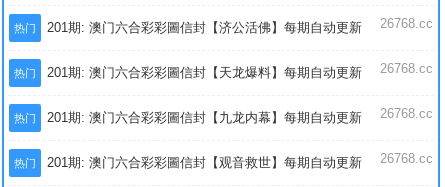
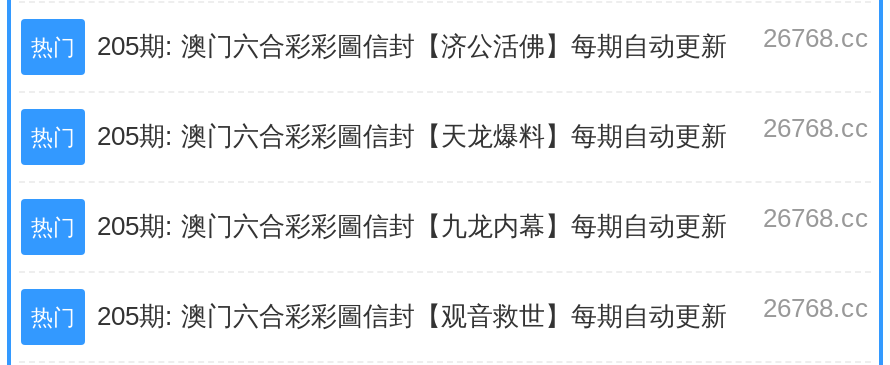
- 201期: 澳门六合彩彩圖信封【济公活佛】每期自动更新
+ 205期: 澳门六合彩彩圖信封【济公活佛】每期自动更新

- 201期: 澳门六合彩彩圖信封【天龙爆料】每期自动更新
+ 205期: 澳门六合彩彩圖信封【天龙爆料】每期自动更新

- 201期: 澳门六合彩彩圖信封【九龙内幕】每期自动更新
+ 205期: 澳门六合彩彩圖信封【九龙内幕】每期自动更新

- 201期: 澳门六合彩彩圖信封【观音救世】每期自动更新
+ 205期: 澳门六合彩彩圖信封【观音救世】每期自动更新
